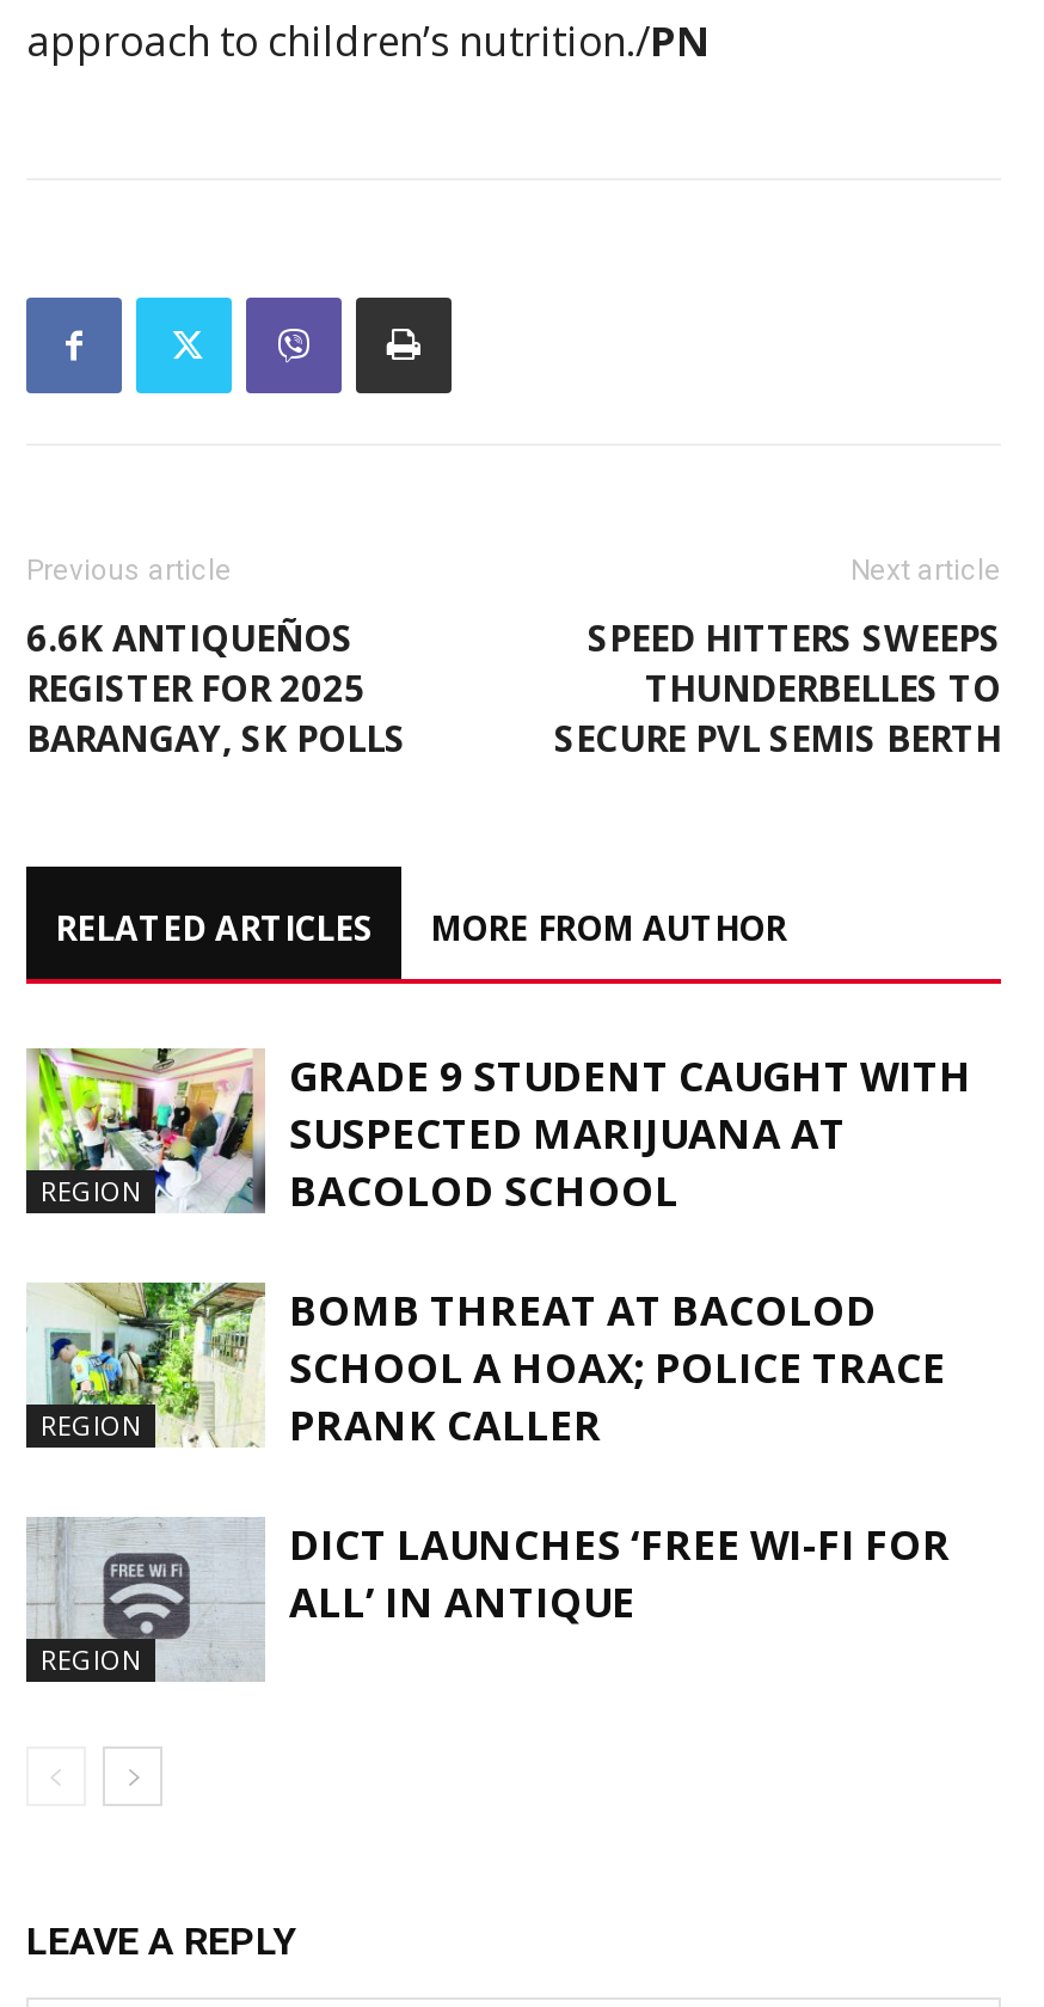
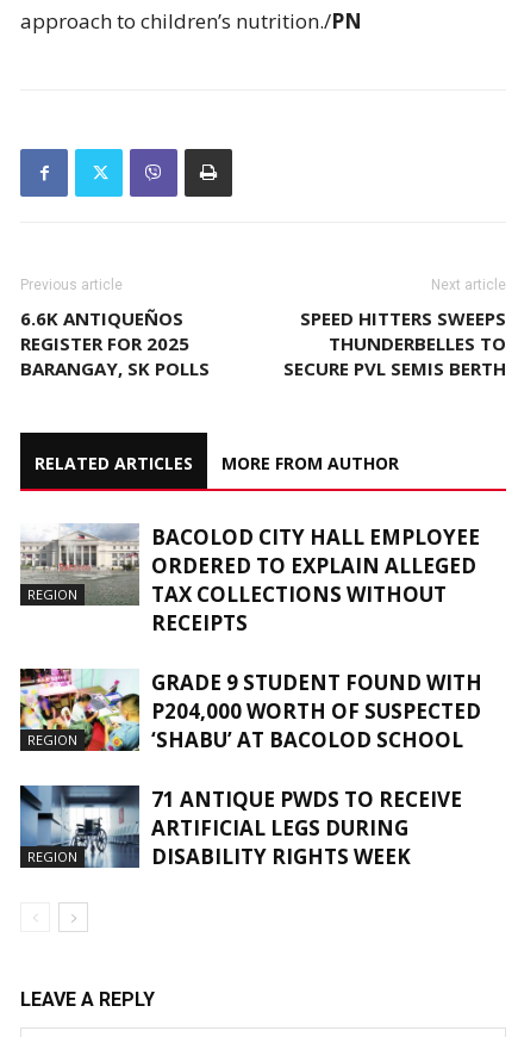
- [image]
- GRADE 9 STUDENT CAUGHT WITH
- SUSPECTED MARIJUANA AT
- BACOLOD SCHOOL
+ [image]
+ BACOLOD CITY HALL EMPLOYEE
+ ORDERED TO EXPLAIN ALLEGED
+ TAX COLLECTIONS WITHOUT
+ RECEIPTS

- [image]
- BOMB THREAT AT BACOLOD
- SCHOOL A HOAX; POLICE TRACE
- PRANK CALLER
+ [image]
+ GRADE 9 STUDENT FOUND WITH
+ P204,000 WORTH OF SUSPECTED
+ ‘SHABU’ AT BACOLOD SCHOOL

- [image]
- DICT LAUNCHES ‘FREE WI-FI FOR
- ALL’ IN ANTIQUE
+ [image]
+ 71 ANTIQUE PWDS TO RECEIVE
+ ARTIFICIAL LEGS DURING
+ DISABILITY RIGHTS WEEK
